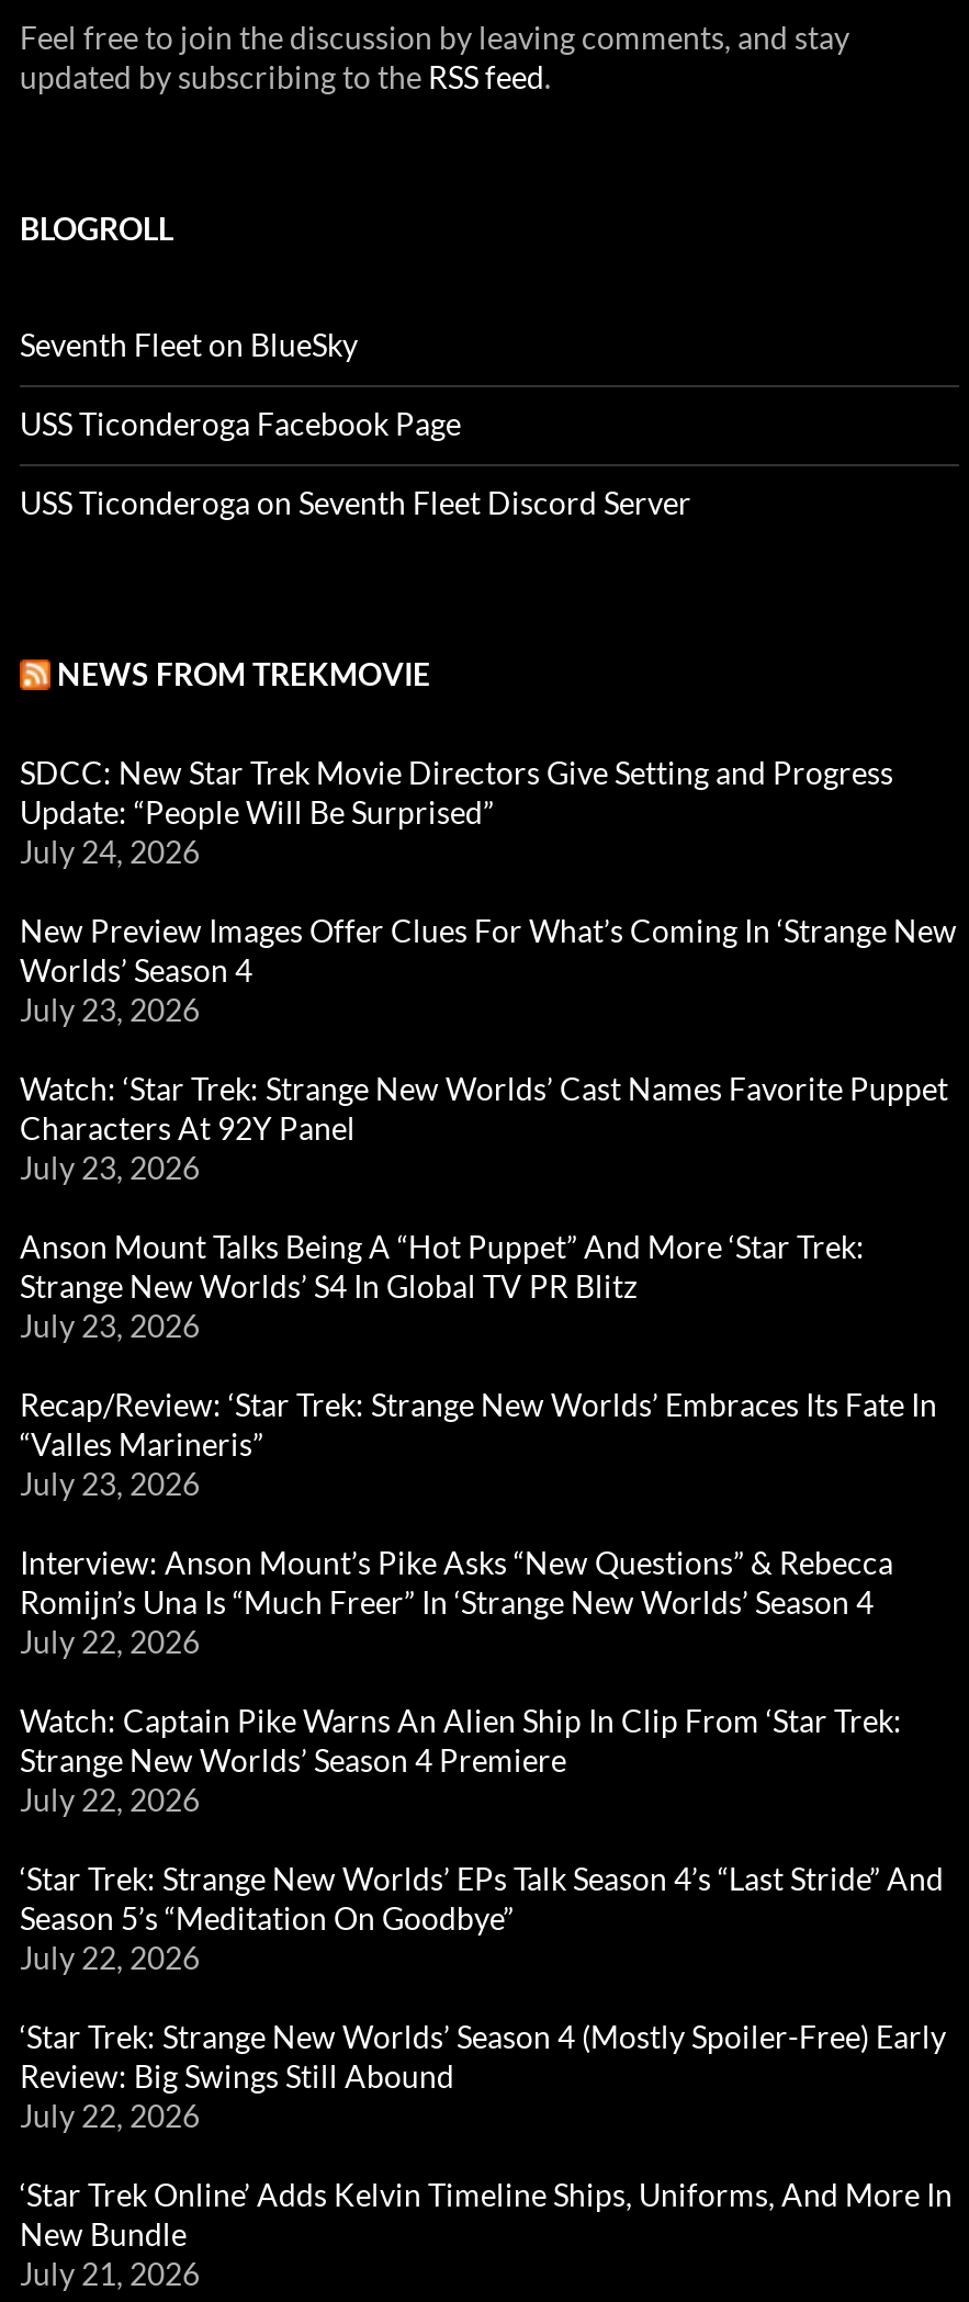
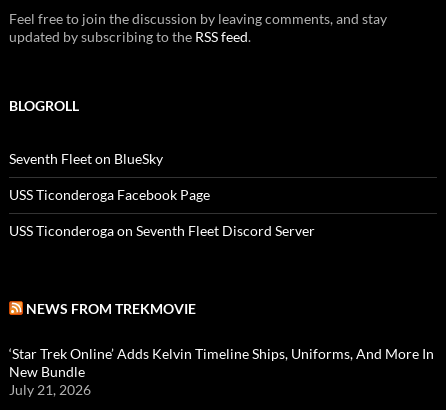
- SDCC: New Star Trek Movie Directors Give Setting and Progress
- Update: “People Will Be Surprised”
- July 24, 2026
- New Preview Images Offer Clues For What’s Coming In ‘Strange New
- Worlds’ Season 4
- July 23, 2026
- Watch: ‘Star Trek: Strange New Worlds’ Cast Names Favorite Puppet
- Characters At 92Y Panel
- July 23, 2026
- Anson Mount Talks Being A “Hot Puppet” And More ‘Star Trek:
- Strange New Worlds’ S4 In Global TV PR Blitz
- July 23, 2026
- Recap/Review: ‘Star Trek: Strange New Worlds’ Embraces Its Fate In
- “Valles Marineris”
- July 23, 2026
- Interview: Anson Mount’s Pike Asks “New Questions” & Rebecca
- Romijn’s Una Is “Much Freer” In ‘Strange New Worlds’ Season 4
- July 22, 2026
- Watch: Captain Pike Warns An Alien Ship In Clip From ‘Star Trek:
- Strange New Worlds’ Season 4 Premiere
- July 22, 2026
- ‘Star Trek: Strange New Worlds’ EPs Talk Season 4’s “Last Stride” And
- Season 5’s “Meditation On Goodbye”
- July 22, 2026
- ‘Star Trek: Strange New Worlds’ Season 4 (Mostly Spoiler-Free) Early
- Review: Big Swings Still Abound
- July 22, 2026
